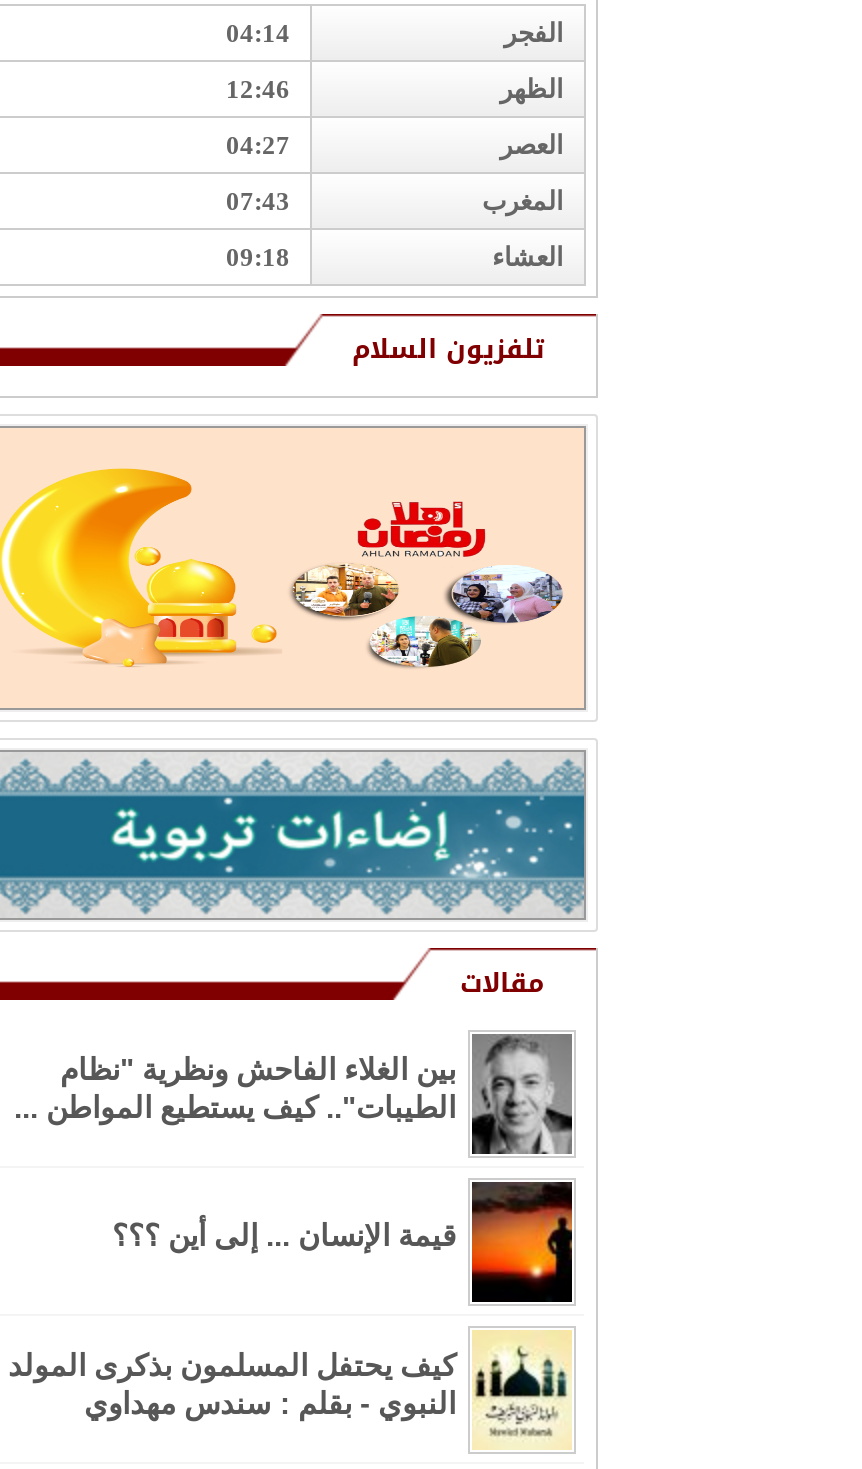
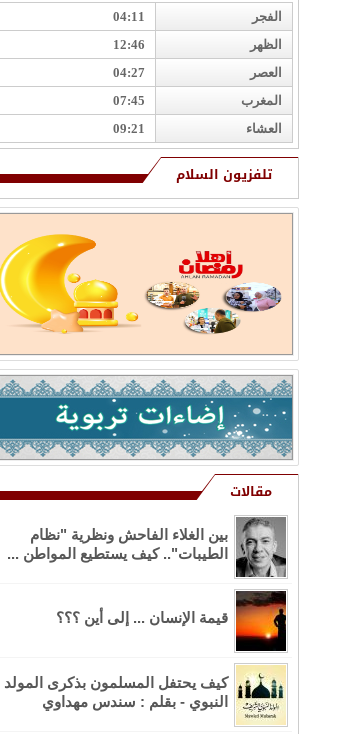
- 04:14
+ 04:11

- 07:43
+ 07:45

- 09:18
+ 09:21
